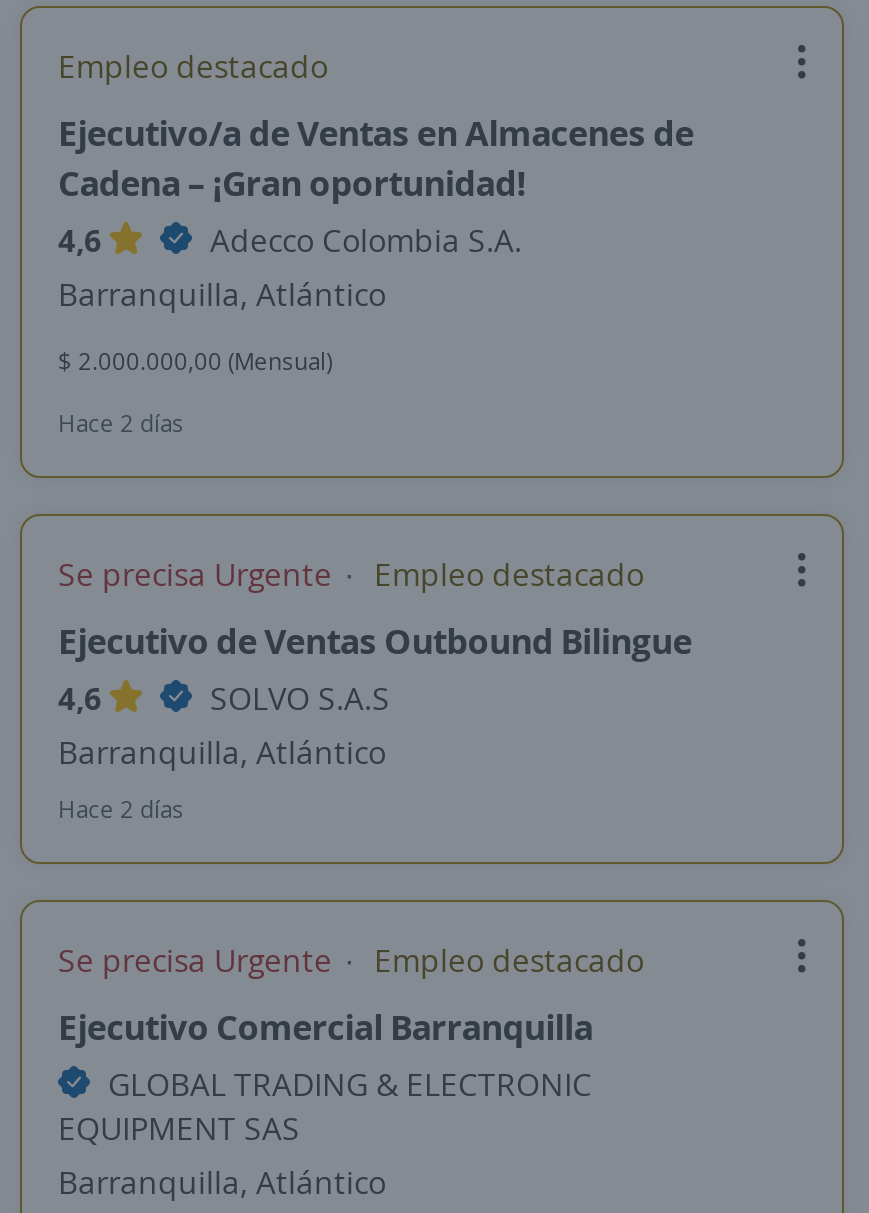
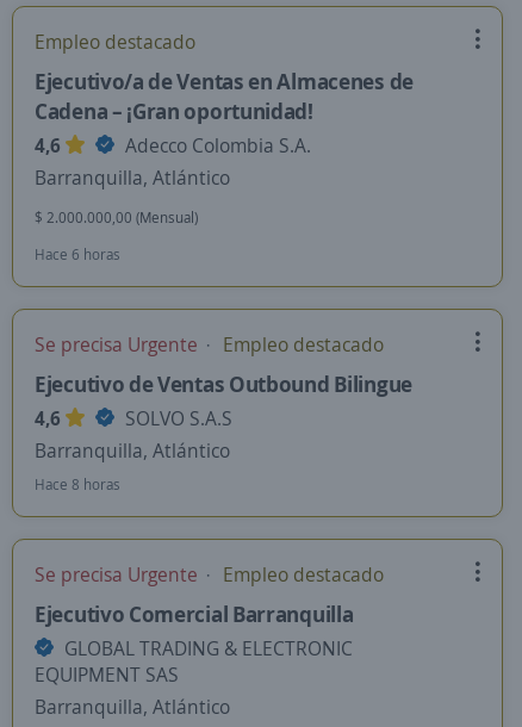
- Hace 2 días
+ Hace 6 horas

- Hace 2 días
+ Hace 8 horas
